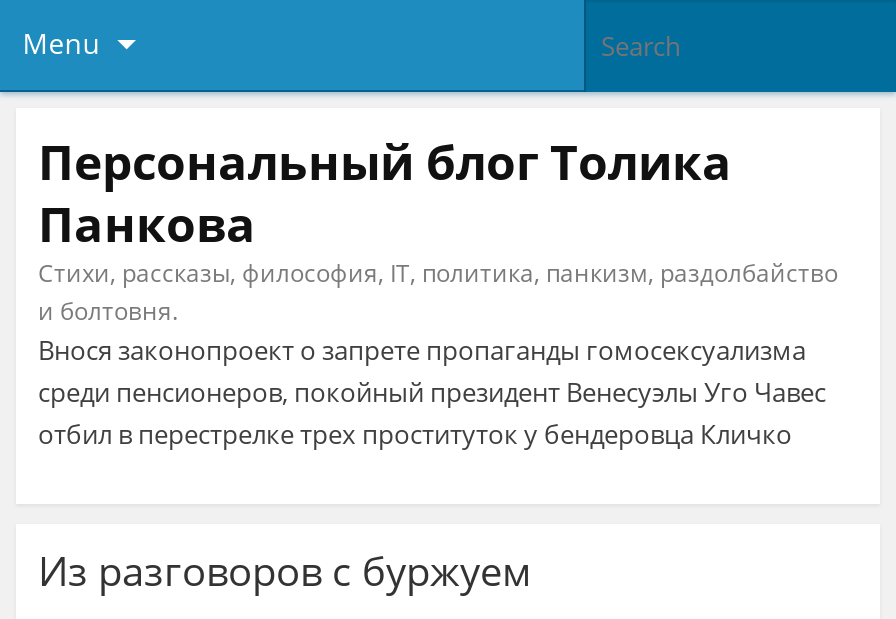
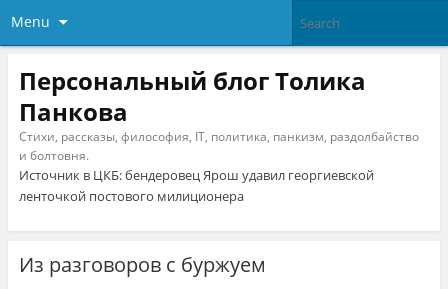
- Внося законопроект о запрете пропаганды гомосексуализма
- среди пенсионеров, покойный президент Венесуэлы Уго Чавес
- отбил в перестрелке трех проституток у бендеровца Кличко
+ Источник в ЦКБ: бендеровец Ярош удавил георгиевской
+ ленточкой постового милиционера
